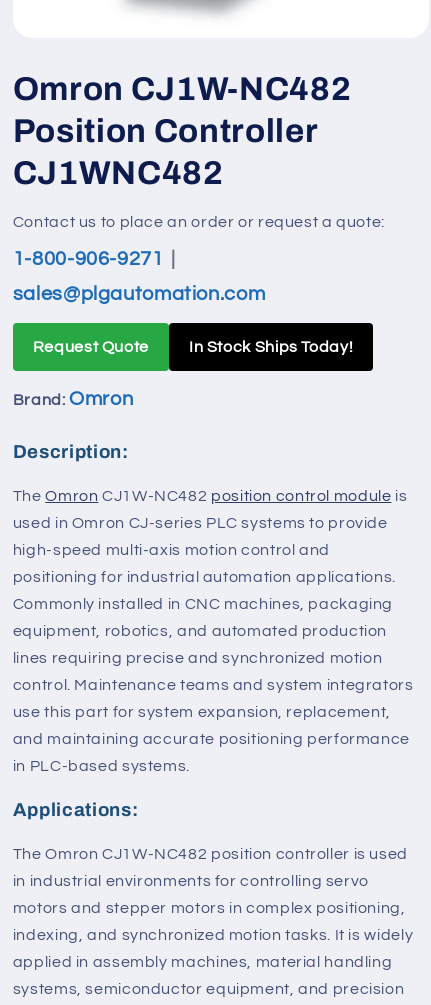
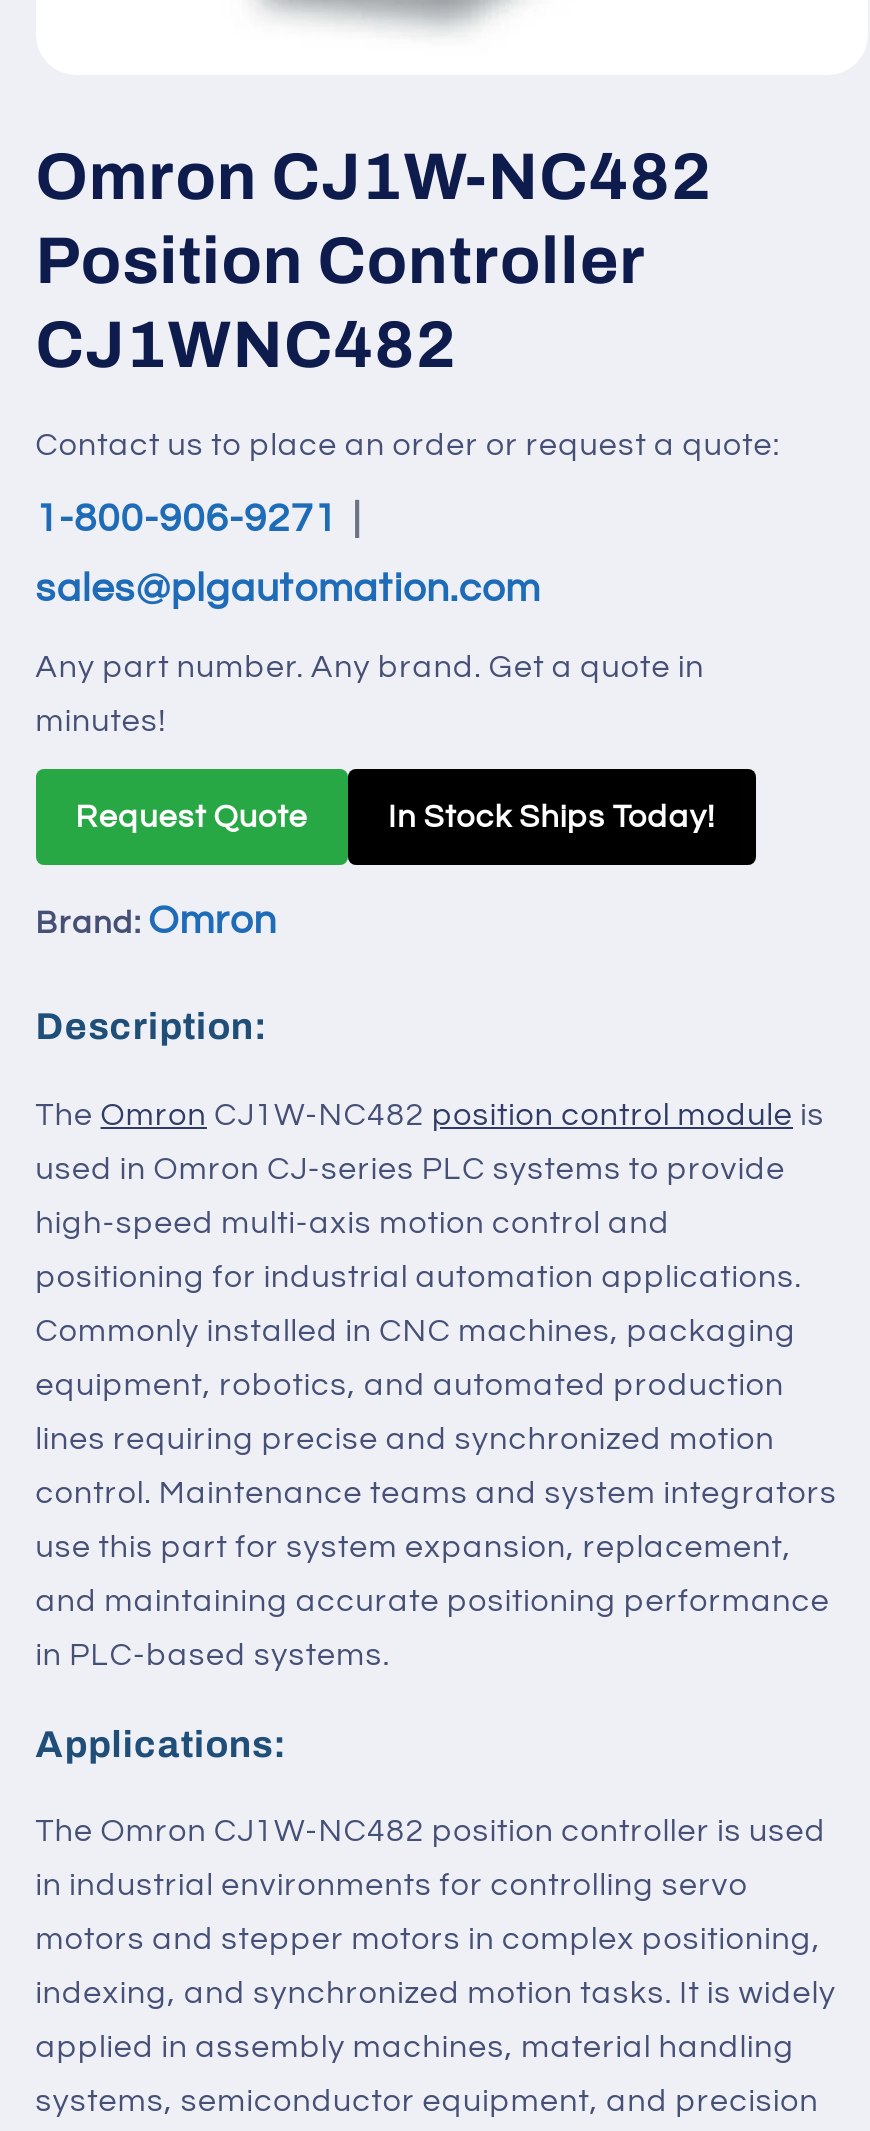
+ Any part number. Any brand. Get a quote in
+ minutes!
